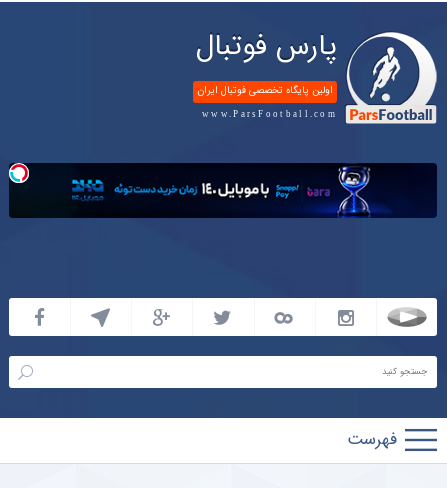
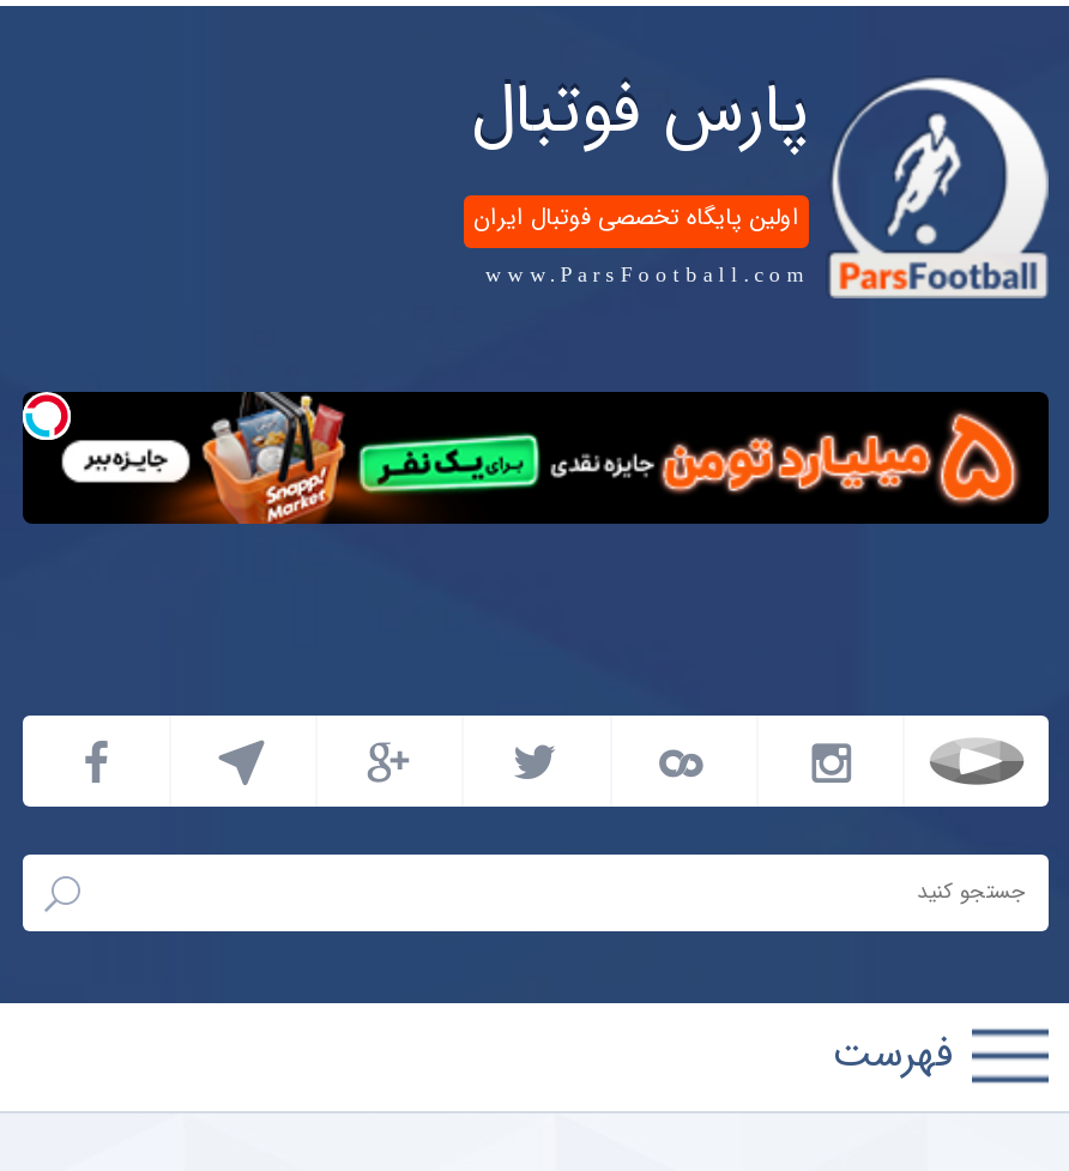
- [image]
+ [image]
